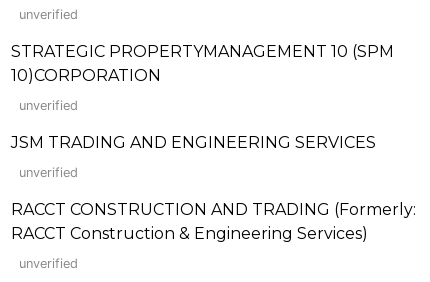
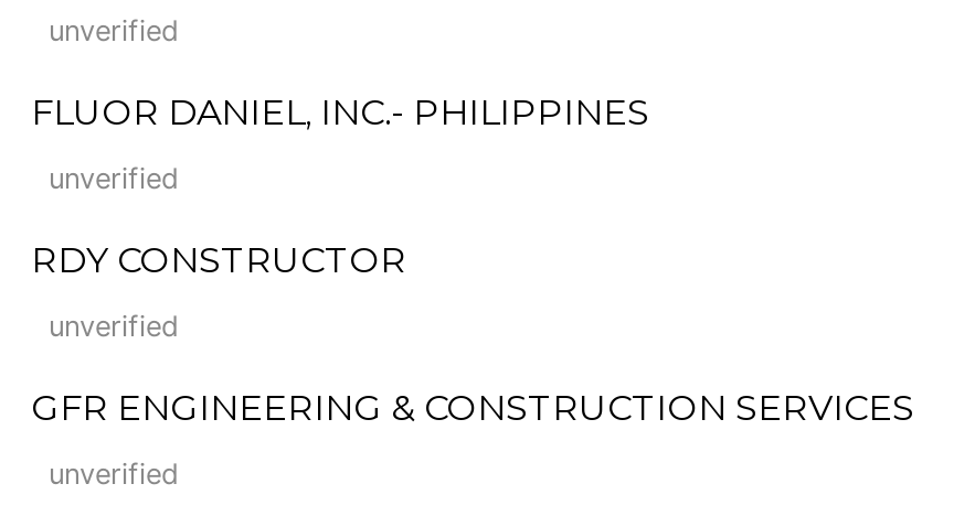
- STRATEGIC PROPERTYMANAGEMENT 10 (SPM
- 10)CORPORATION
+ FLUOR DANIEL, INC.- PHILIPPINES

- JSM TRADING AND ENGINEERING SERVICES
+ RDY CONSTRUCTOR

- RACCT CONSTRUCTION AND TRADING (Formerly:
- RACCT Construction & Engineering Services)
+ GFR ENGINEERING & CONSTRUCTION SERVICES
